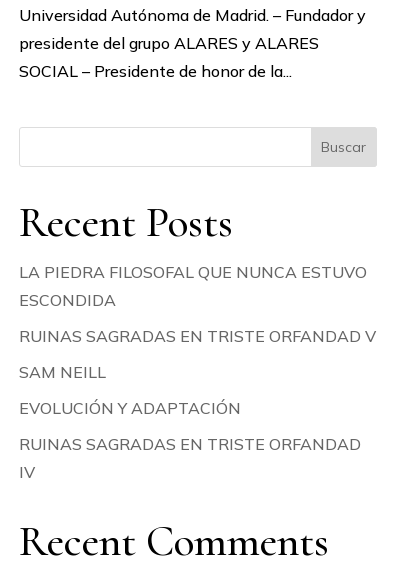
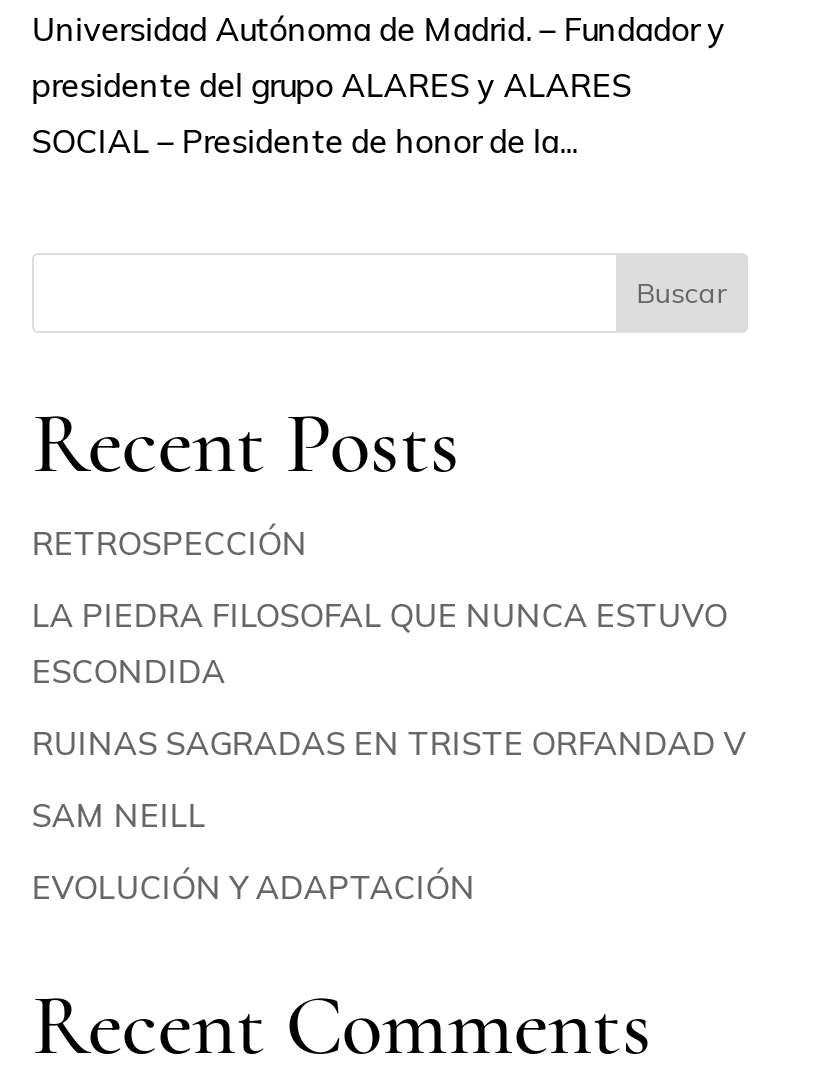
+ RETROSPECCIÓN

moved down: LA PIEDRA FILOSOFAL QUE NUNCA ESTUVO | ESCONDIDA | RUINAS SAGRADAS EN TRISTE ORFANDAD V | SAM NEILL | EVOLUCIÓN Y ADAPTACIÓN

- RUINAS SAGRADAS EN TRISTE ORFANDAD
- IV
